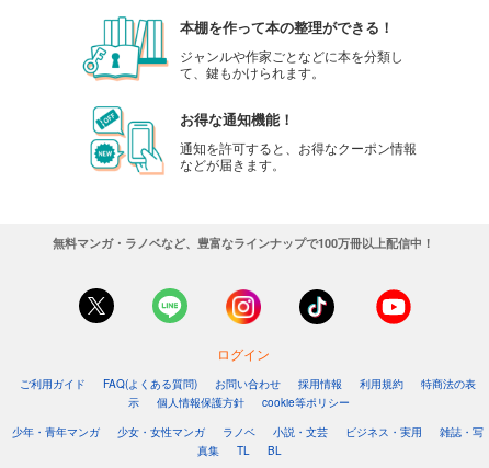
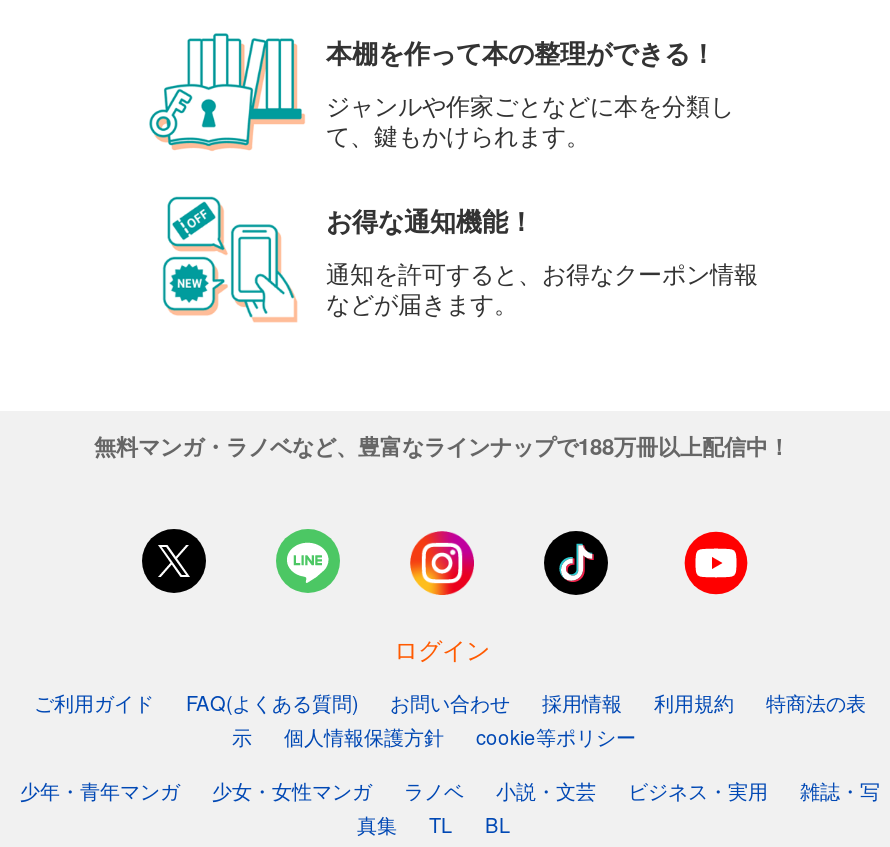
- 無料マンガ・ラノベなど、豊富なラインナップで100万冊以上配信中！
+ 無料マンガ・ラノベなど、豊富なラインナップで188万冊以上配信中！
